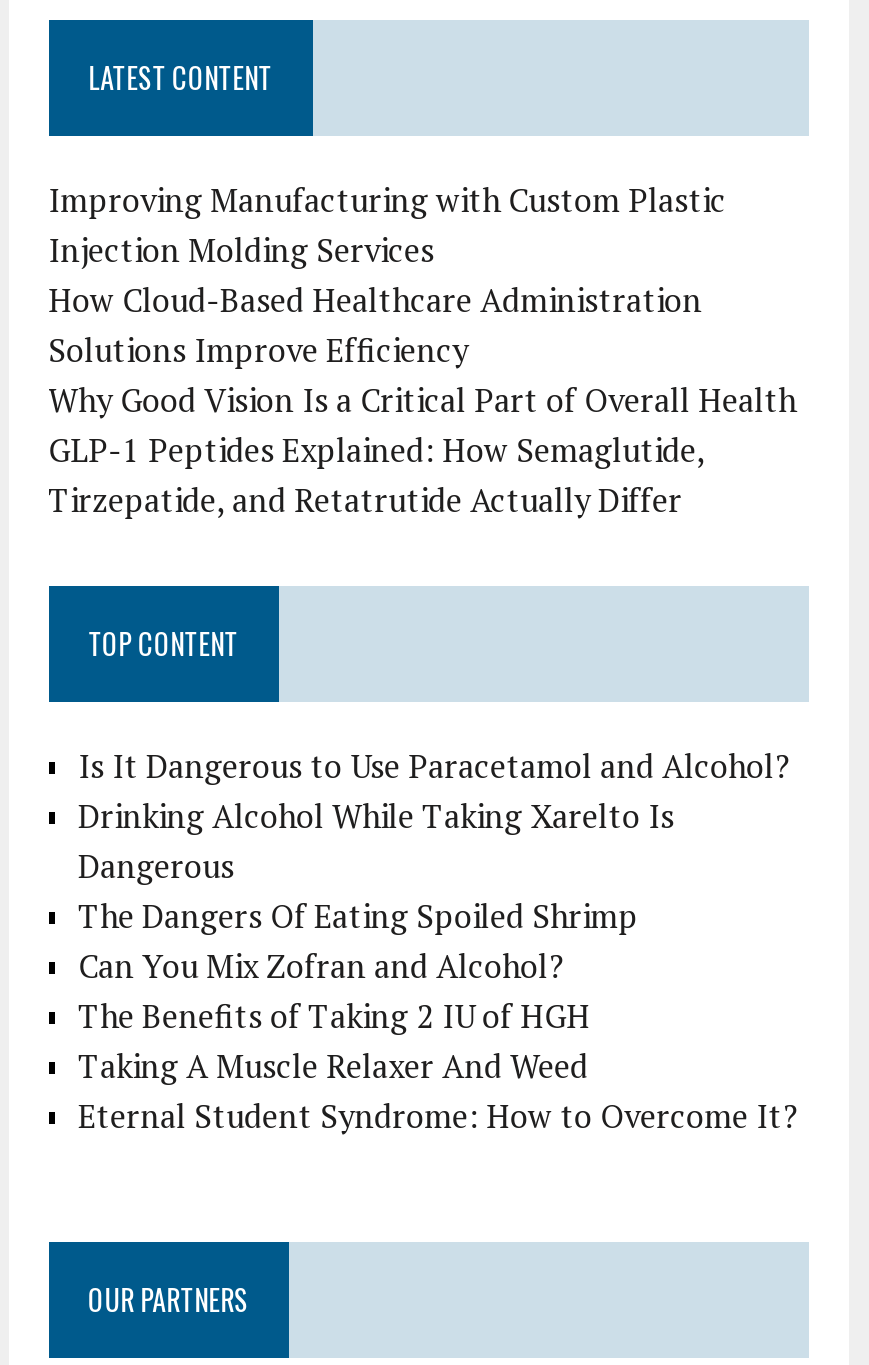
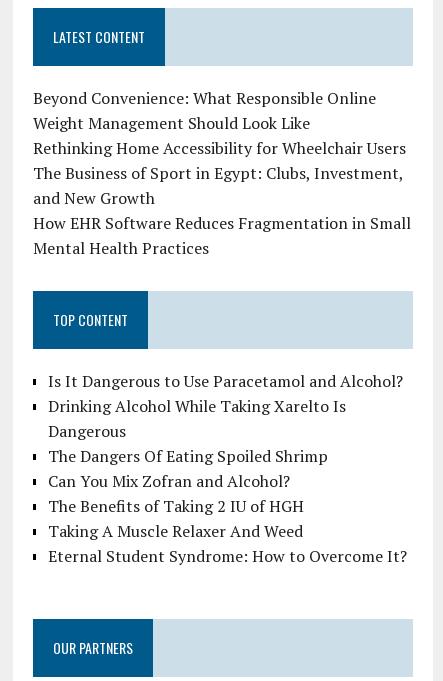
- Improving Manufacturing with Custom Plastic
- Injection Molding Services
- How Cloud-Based Healthcare Administration
- Solutions Improve Efficiency
- Why Good Vision Is a Critical Part of Overall Health
- GLP-1 Peptides Explained: How Semaglutide,
- Tirzepatide, and Retatrutide Actually Differ
+ Beyond Convenience: What Responsible Online
+ Weight Management Should Look Like
+ Rethinking Home Accessibility for Wheelchair Users
+ The Business of Sport in Egypt: Clubs, Investment,
+ and New Growth
+ How EHR Software Reduces Fragmentation in Small
+ Mental Health Practices
